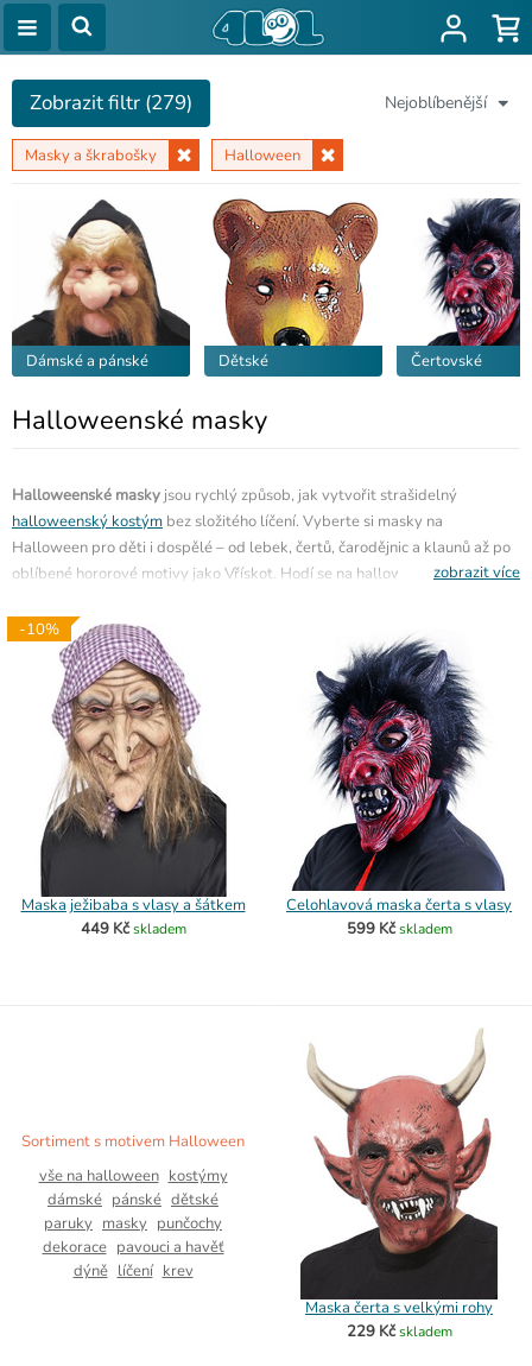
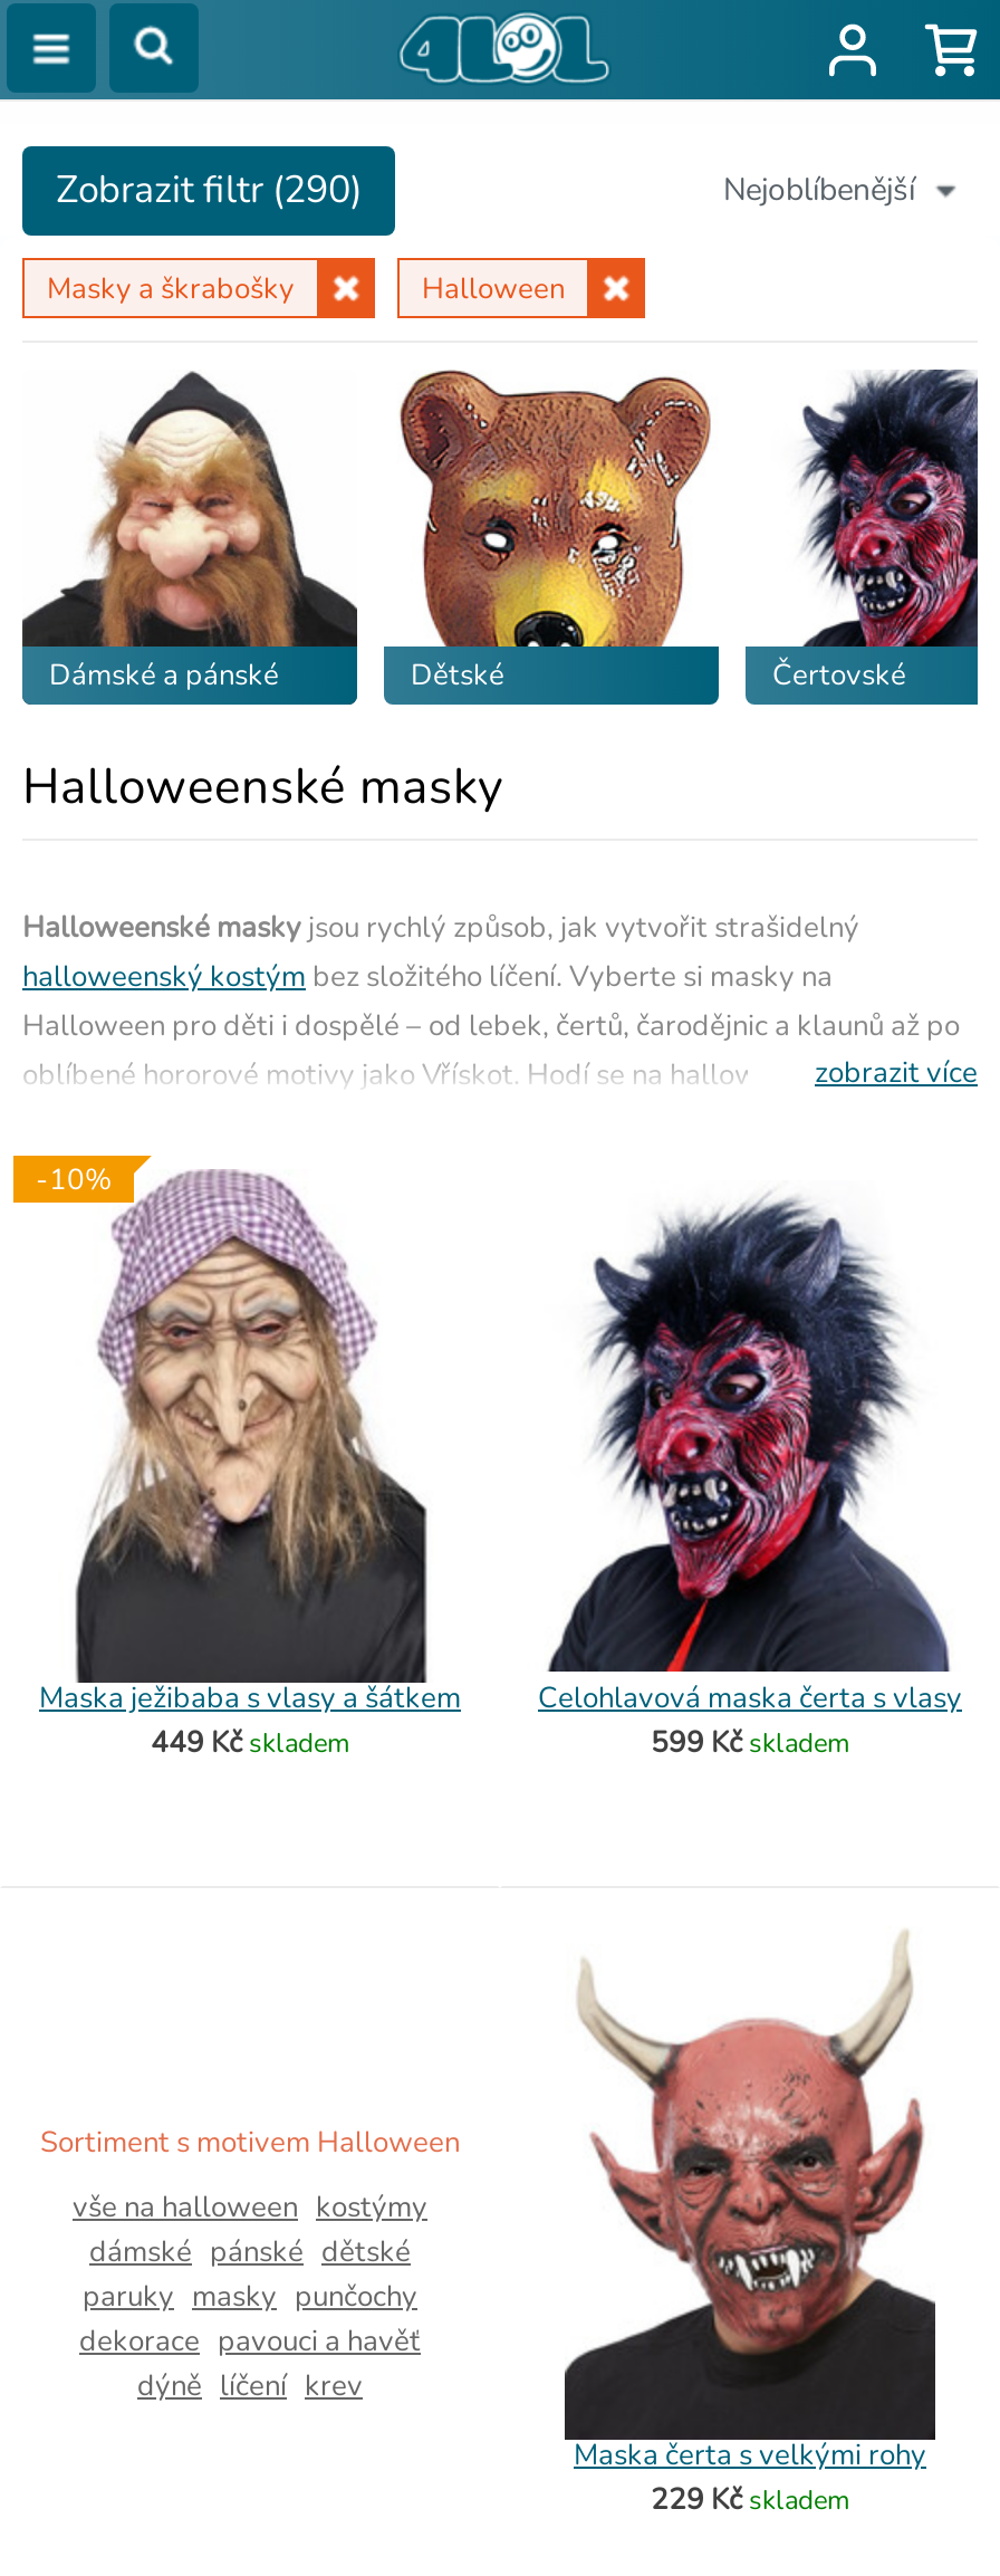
- Zobrazit filtr (279)
+ Zobrazit filtr (290)
